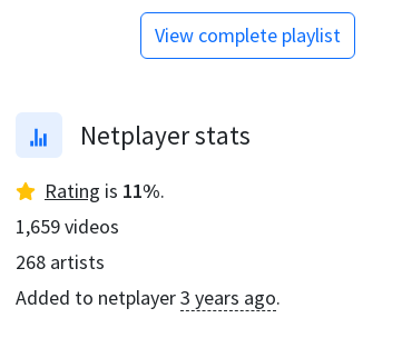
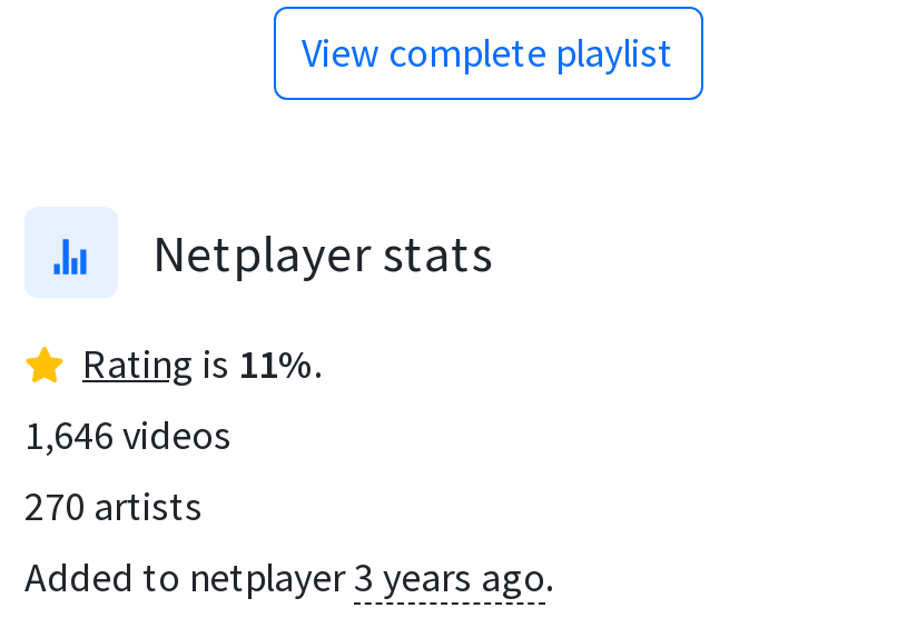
- 1,659 videos
+ 1,646 videos

- 268 artists
+ 270 artists
